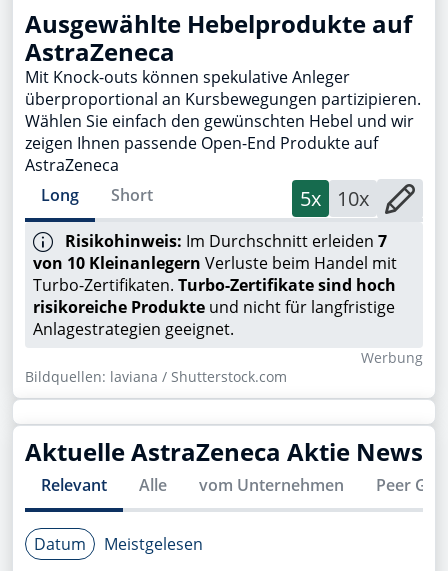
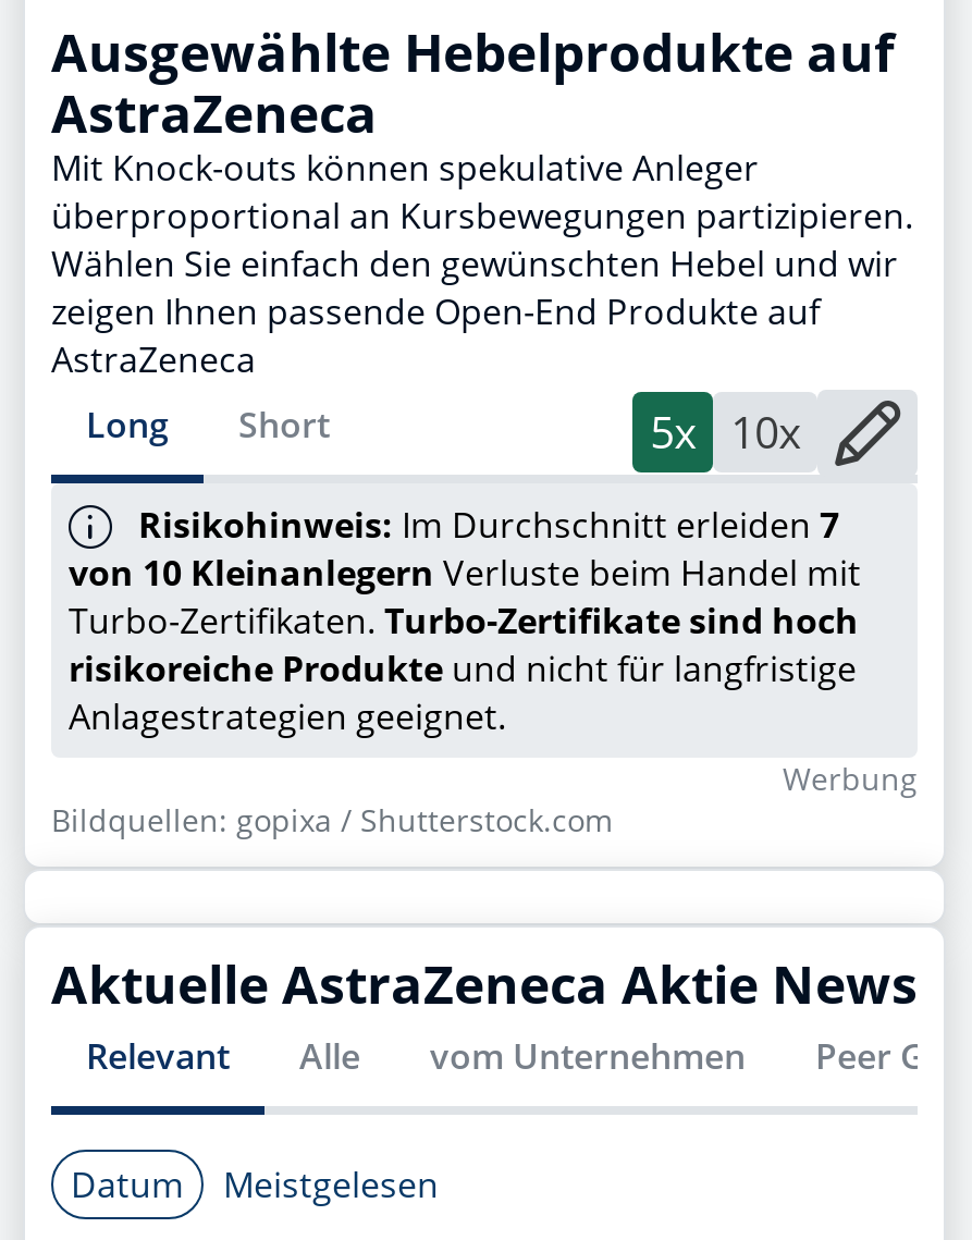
- Bildquellen: laviana / Shutterstock.com
+ Bildquellen: gopixa / Shutterstock.com
